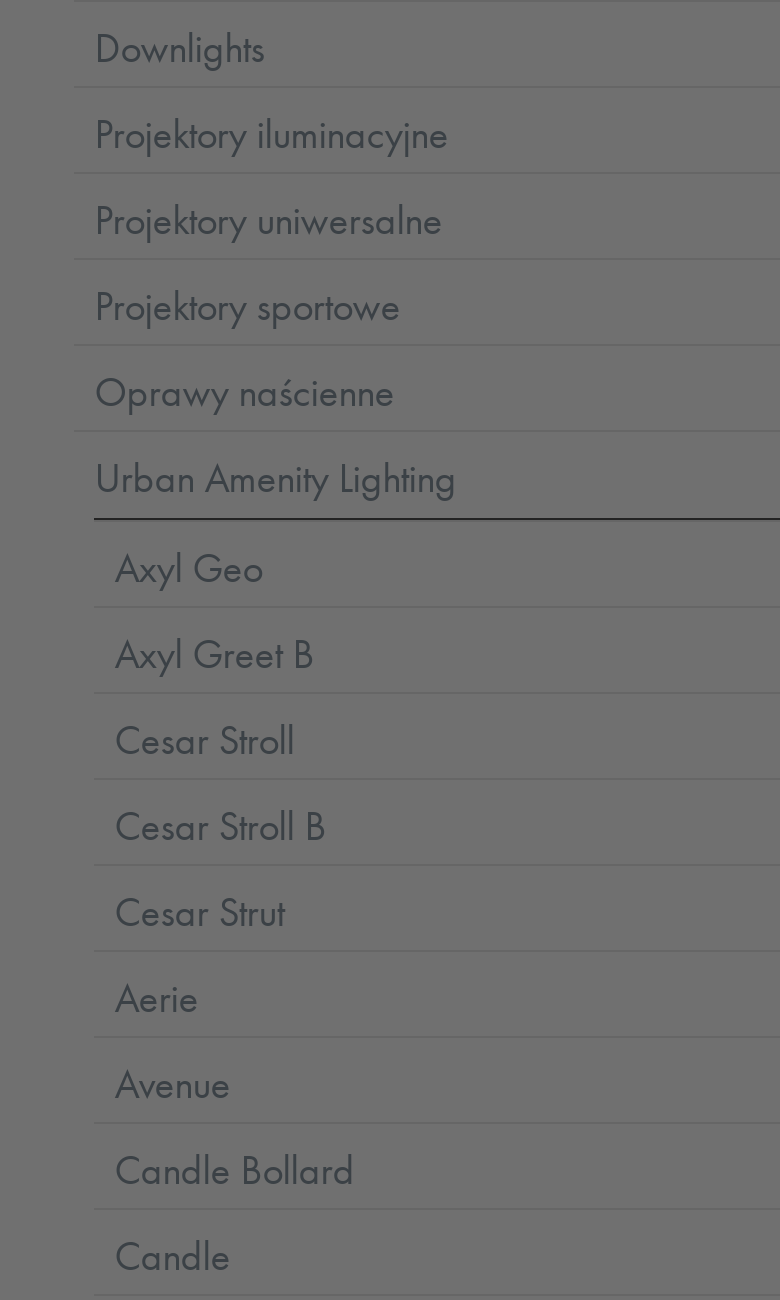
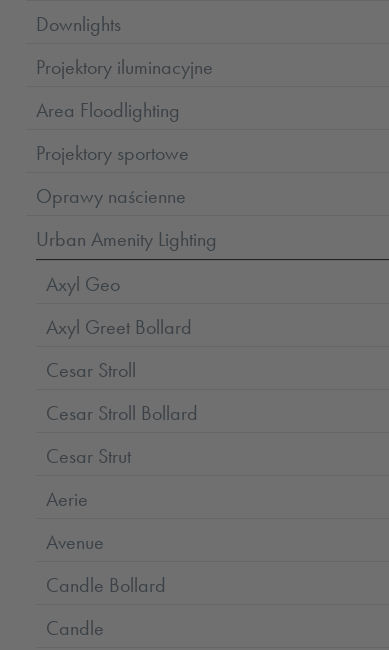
- Projektory uniwersalne
+ Area Floodlighting

- Axyl Greet B
+ Axyl Greet Bollard

- Cesar Stroll B
+ Cesar Stroll Bollard
